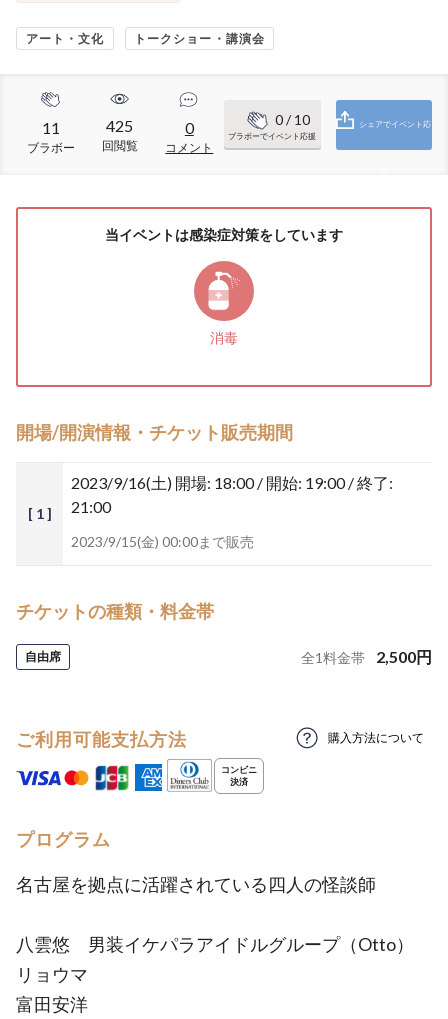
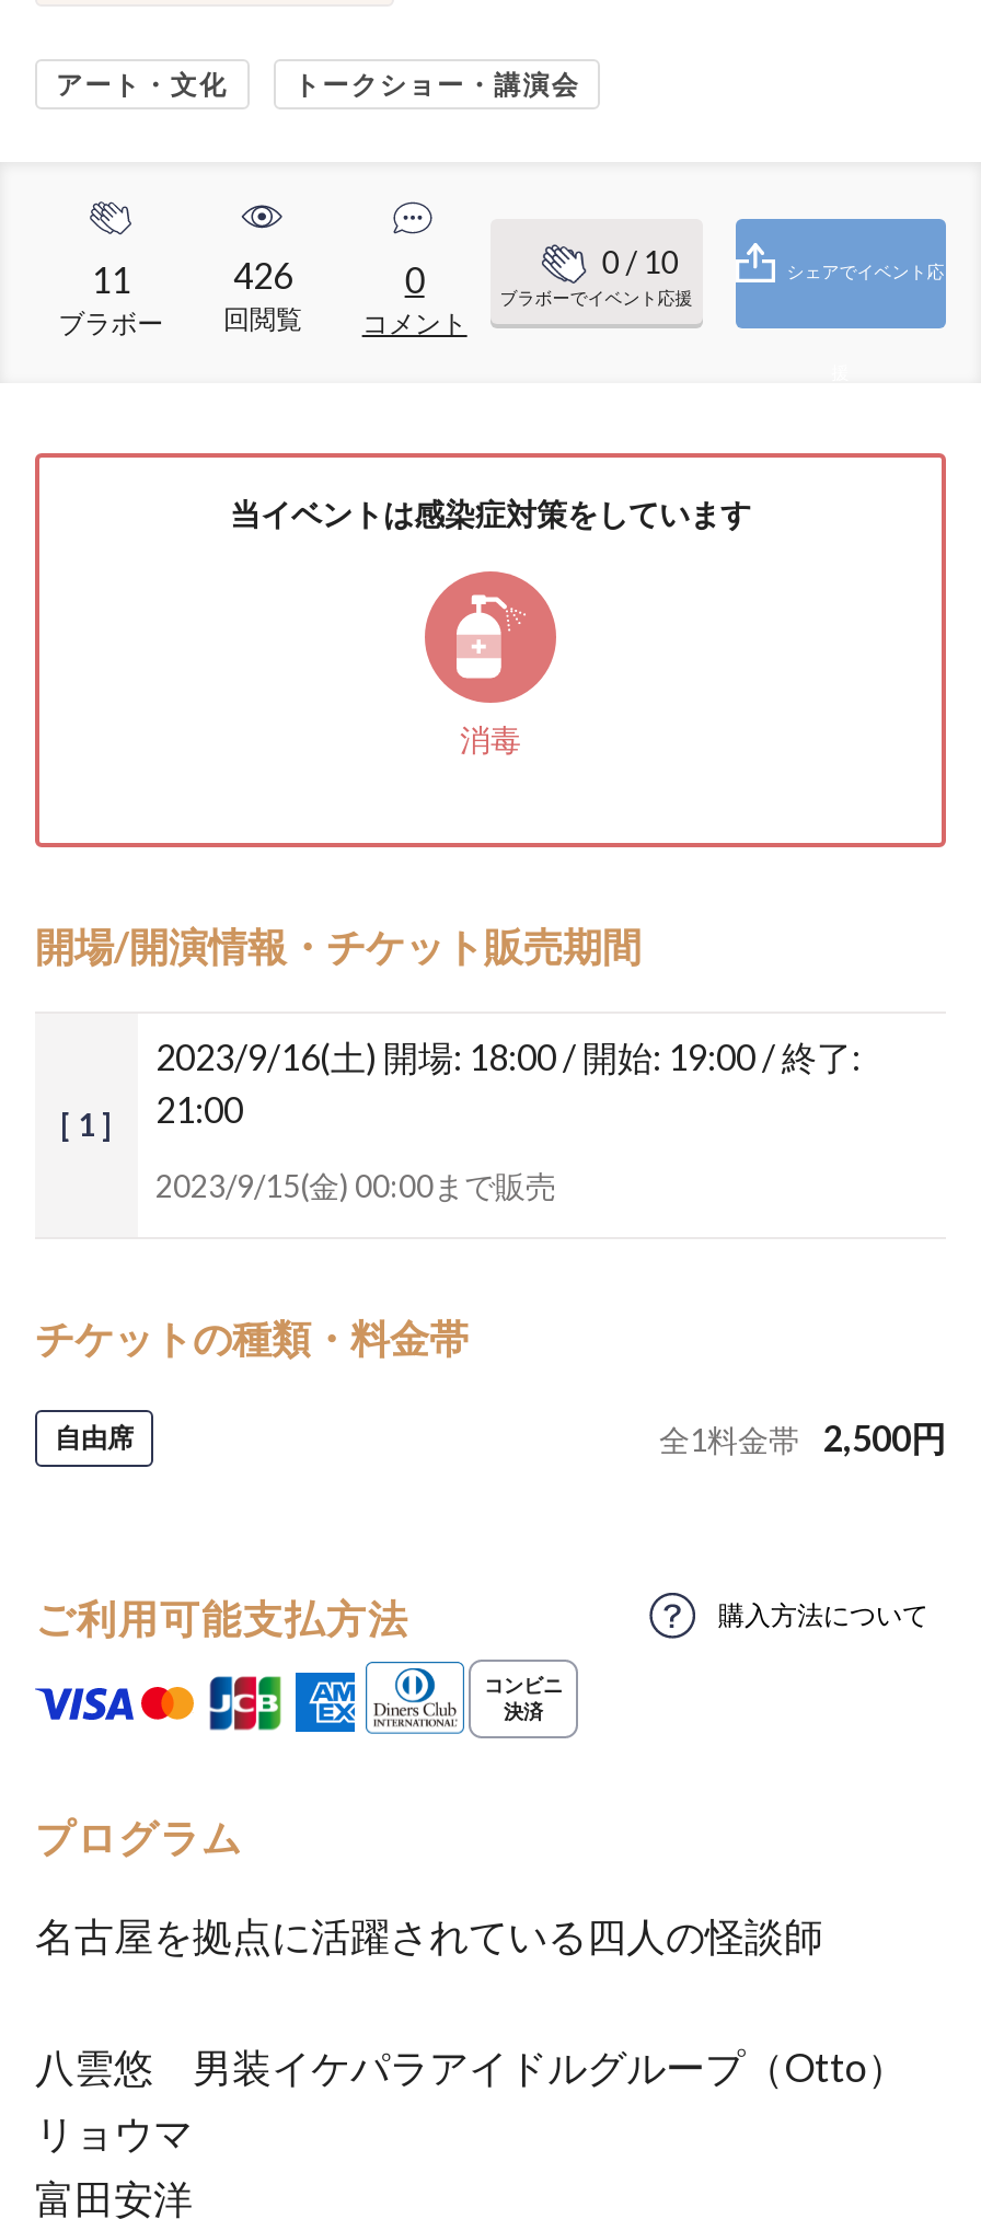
- 425
+ 426
